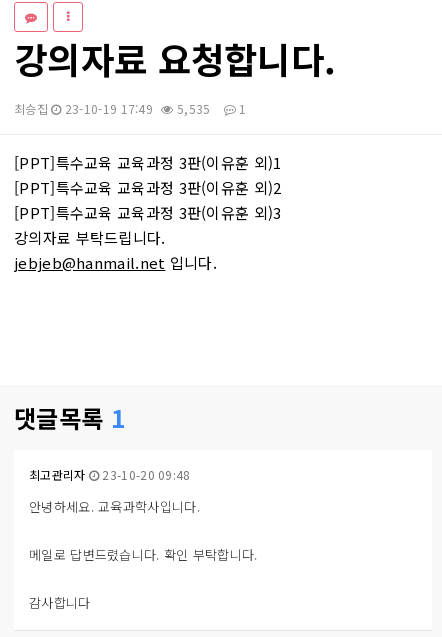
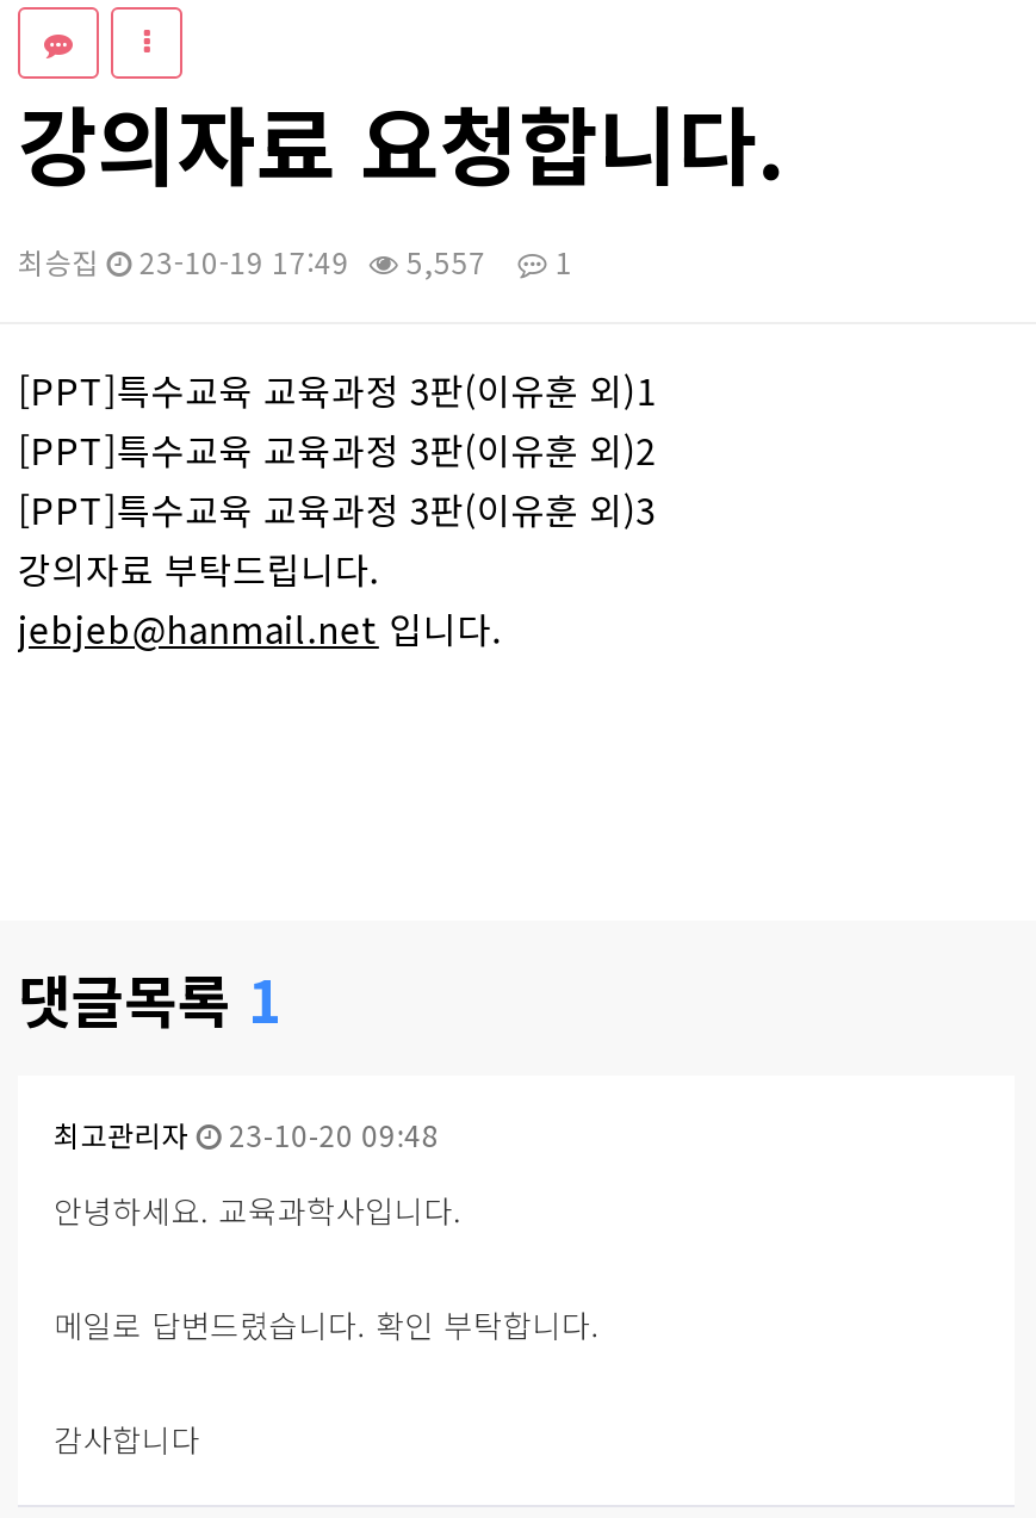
- 최승집 23-10-19 17:49 5,535 1
+ 최승집 23-10-19 17:49 5,557 1
